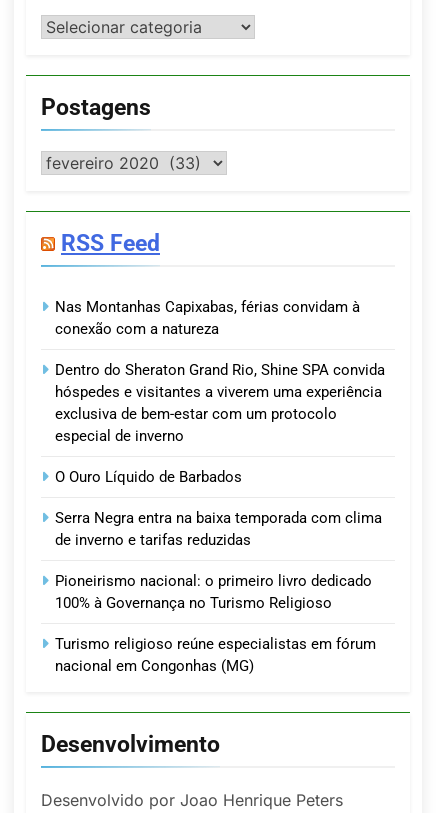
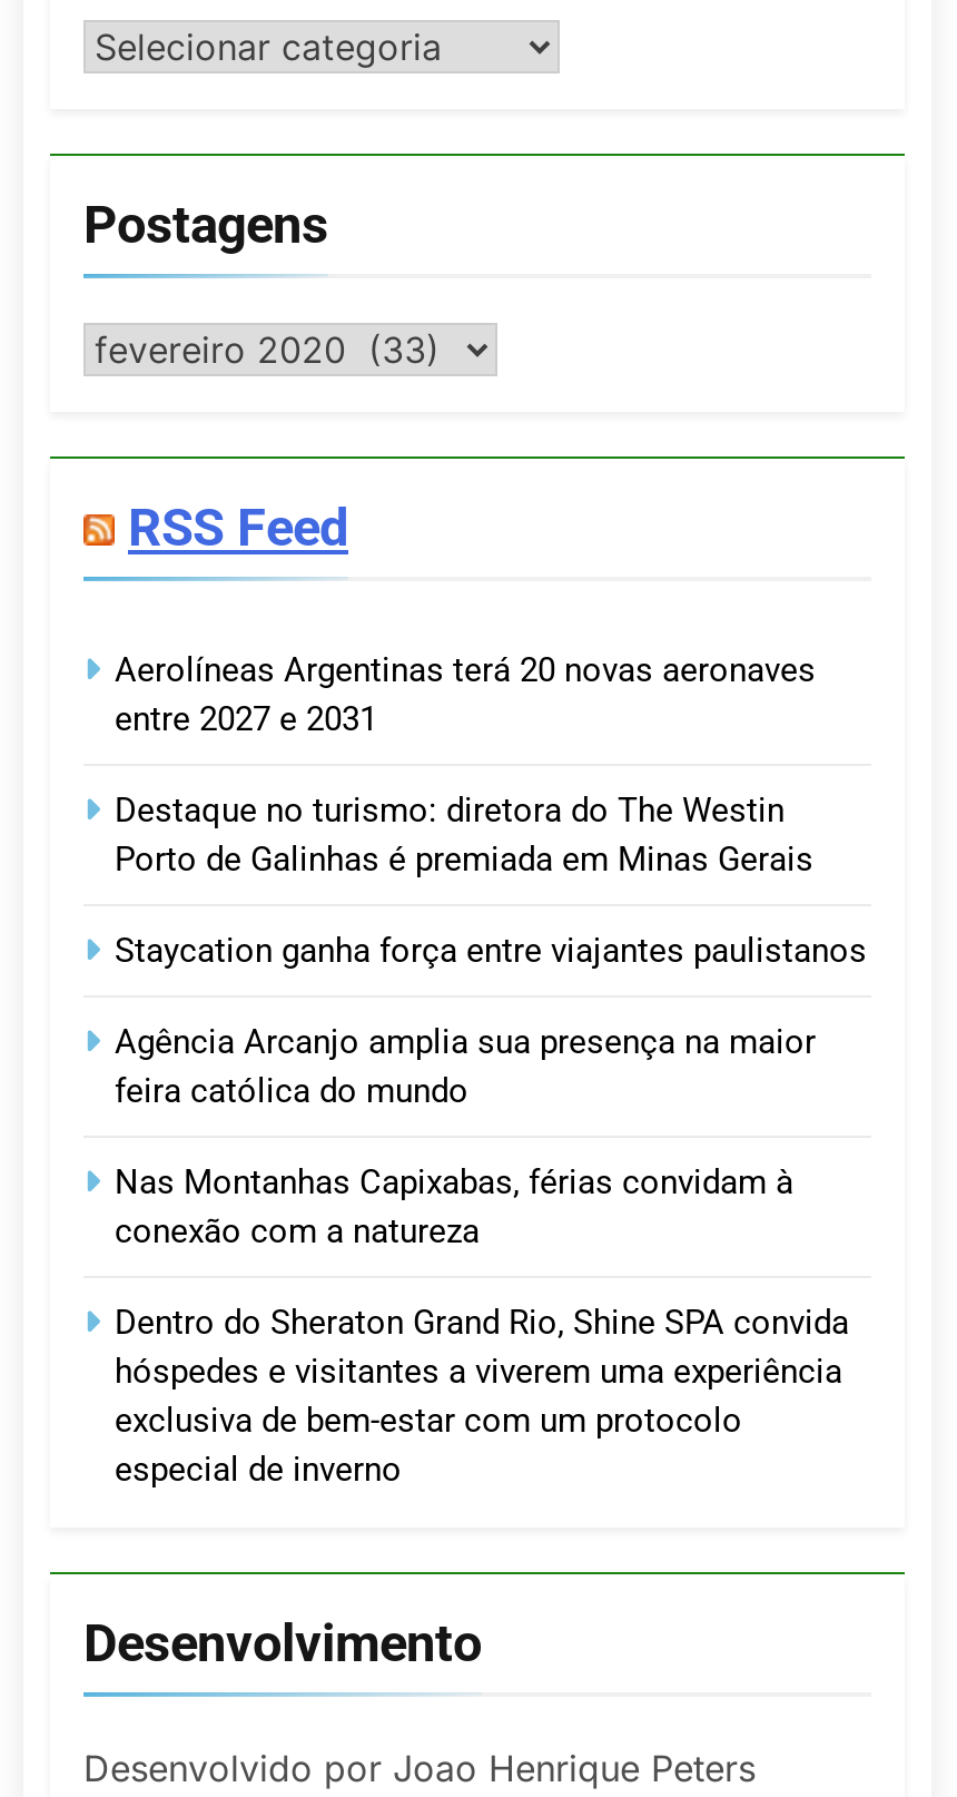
+ Aerolíneas Argentinas terá 20 novas aeronaves
+ entre 2027 e 2031
+ Destaque no turismo: diretora do The Westin
+ Porto de Galinhas é premiada em Minas Gerais
+ Staycation ganha força entre viajantes paulistanos
+ Agência Arcanjo amplia sua presença na maior
+ feira católica do mundo

moved down: Nas Montanhas Capixabas, férias convidam à | conexão com a natureza | Dentro do Sheraton Grand Rio, Shine SPA convida | hóspedes e visitantes a viverem uma experiência | exclusiva de bem-estar com um protocolo | especial de inverno

- O Ouro Líquido de Barbados
- Serra Negra entra na baixa temporada com clima
- de inverno e tarifas reduzidas
- Pioneirismo nacional: o primeiro livro dedicado
- 100% à Governança no Turismo Religioso
- Turismo religioso reúne especialistas em fórum
- nacional em Congonhas (MG)
